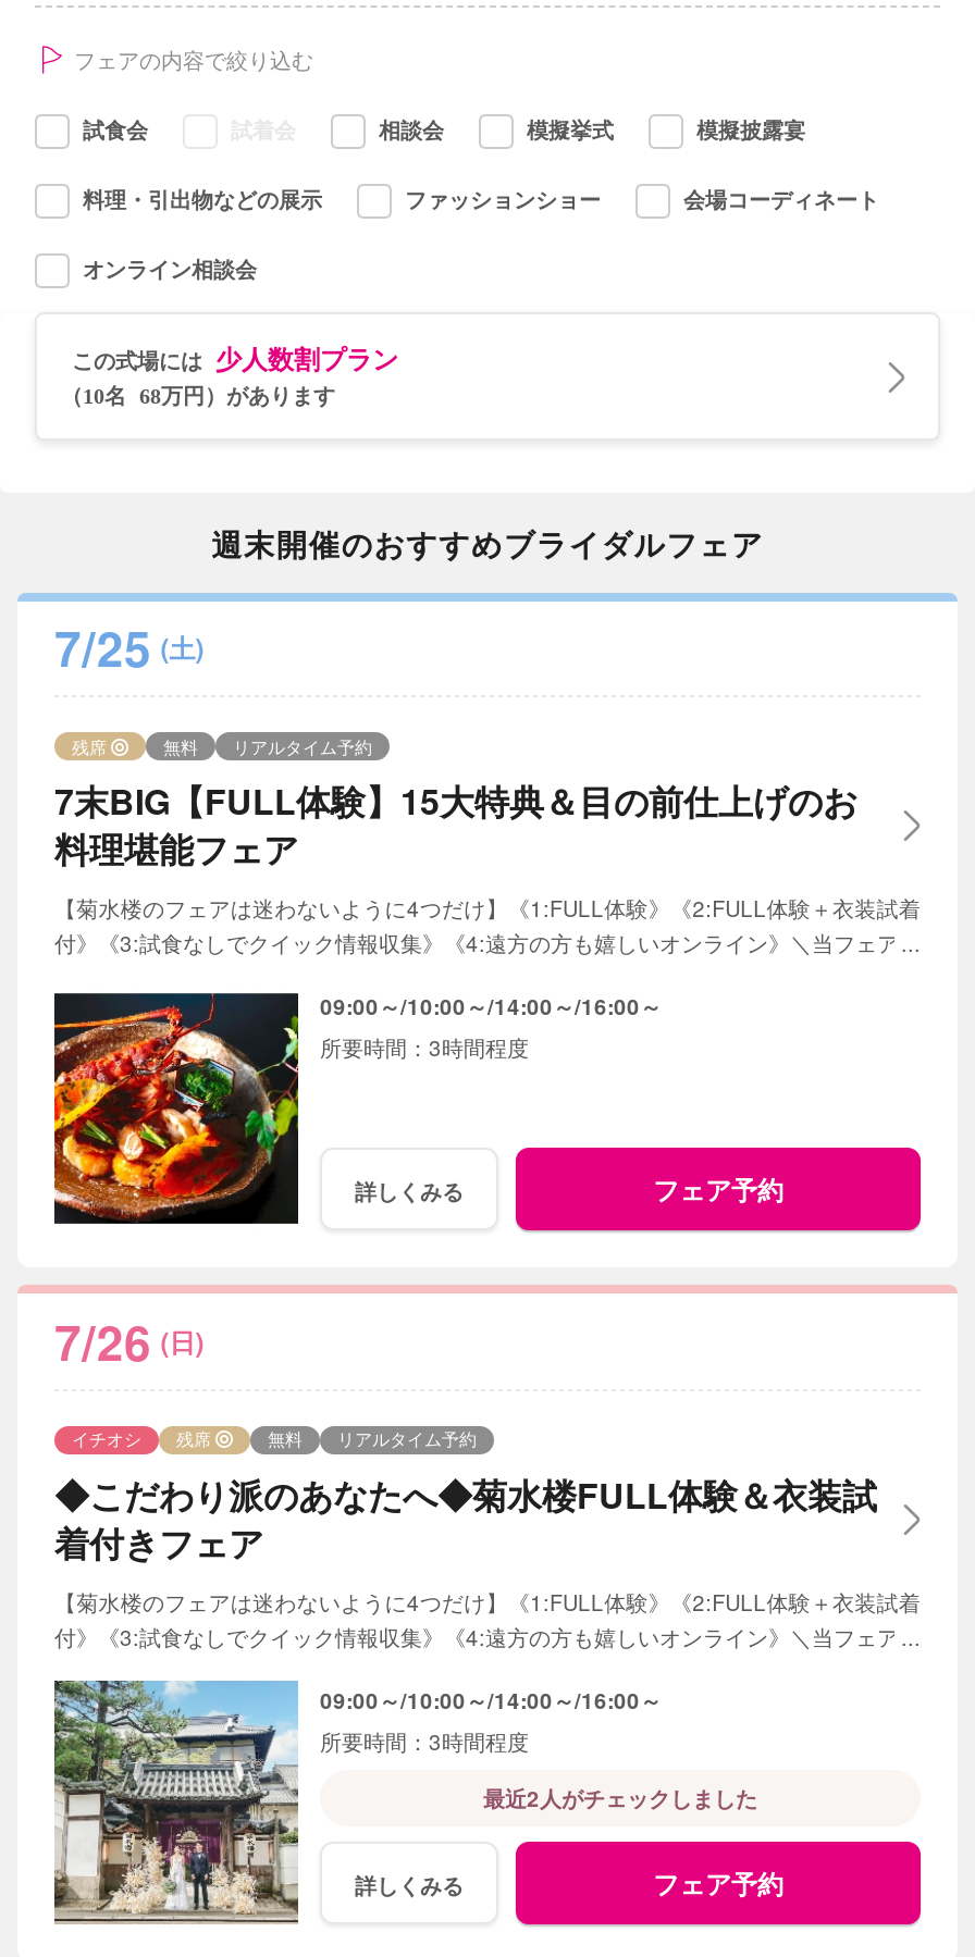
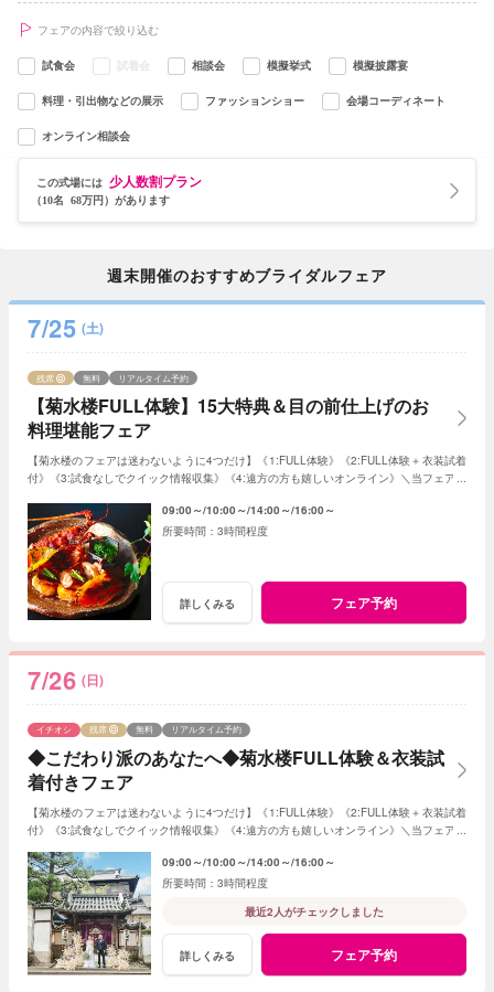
- 7末BIG【FULL体験】15大特典＆目の前仕上げのお
+ 【菊水楼FULL体験】15大特典＆目の前仕上げのお
